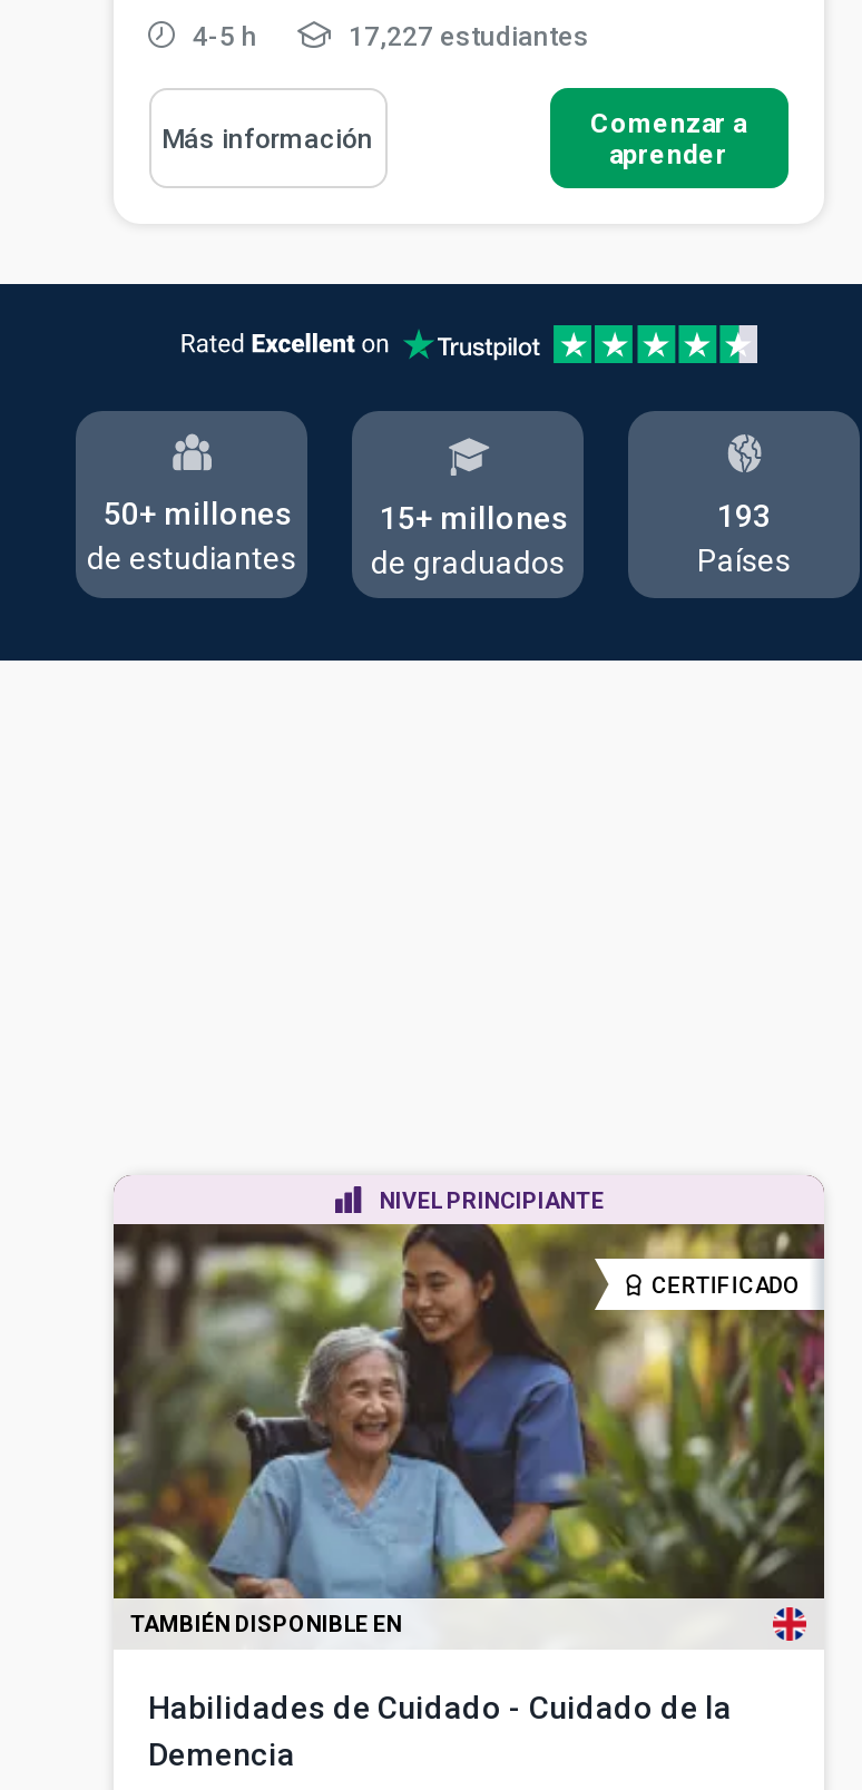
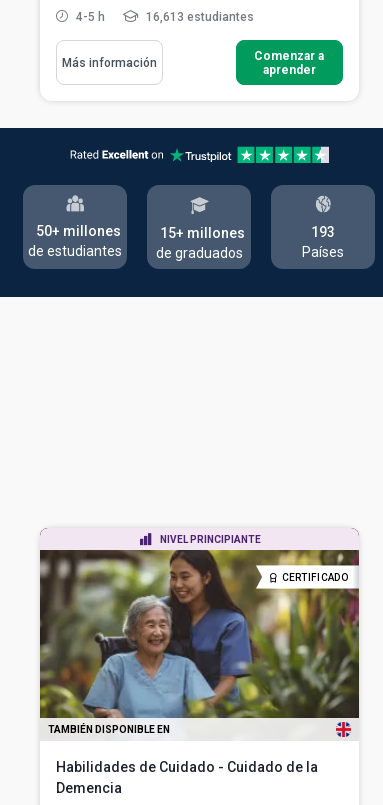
- 17,227 estudiantes
+ 16,613 estudiantes
